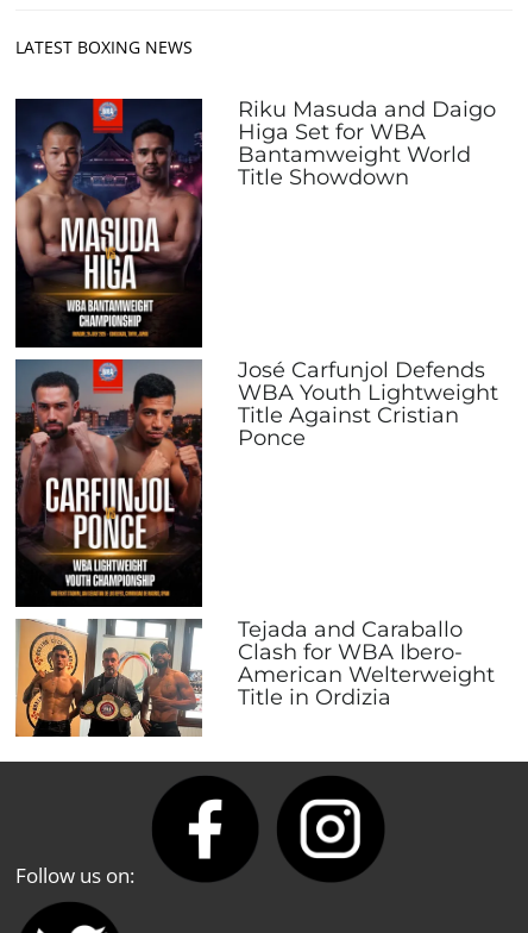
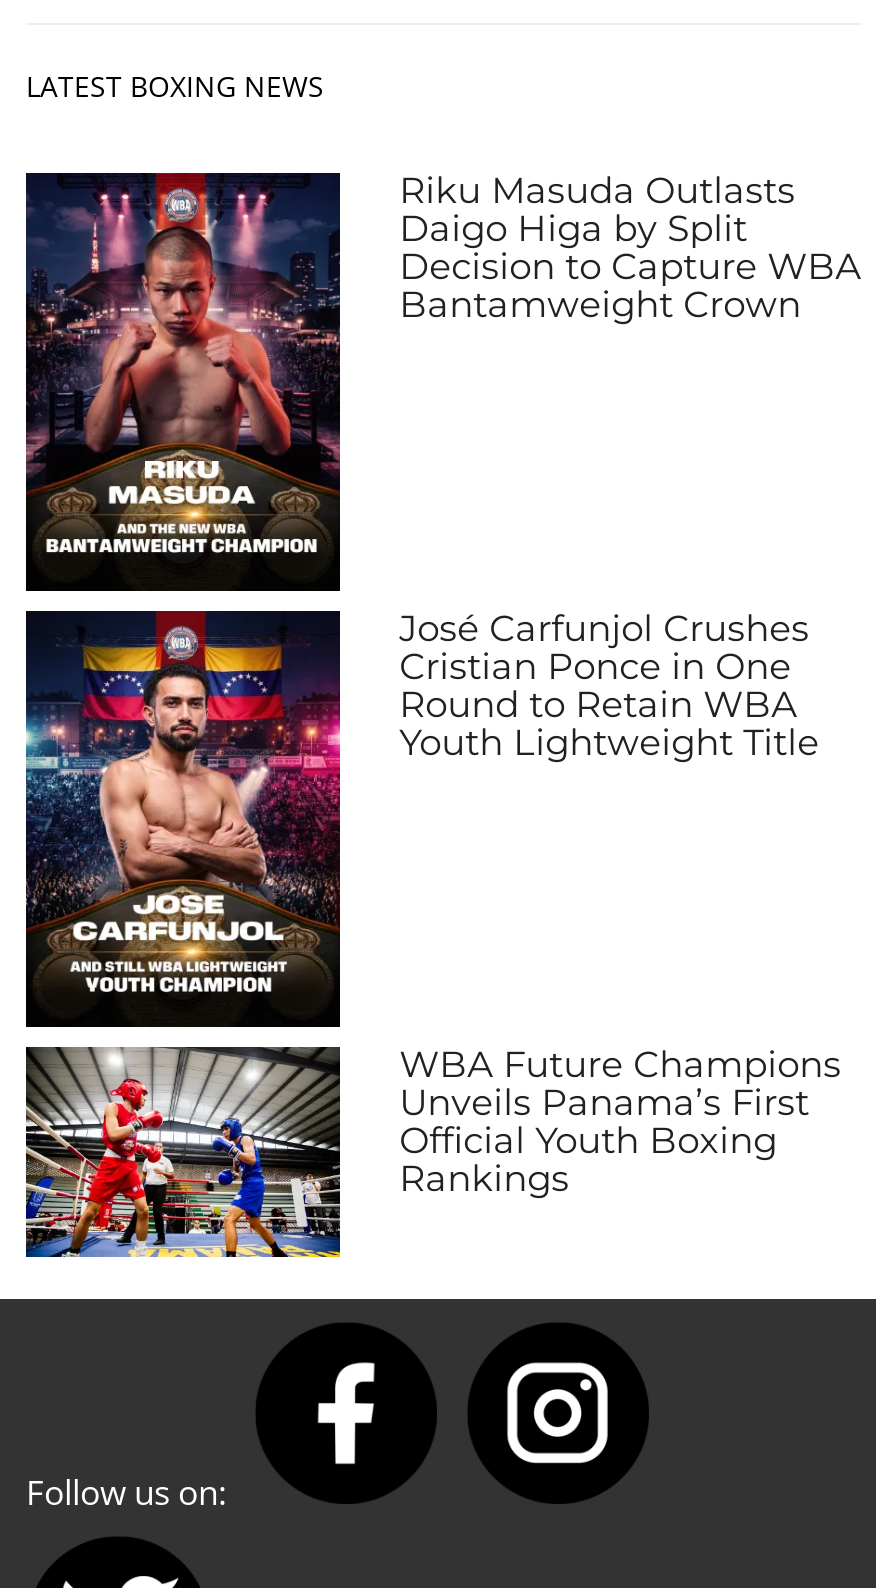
- [image]
- Riku Masuda and Daigo
- Higa Set for WBA
- Bantamweight World
- Title Showdown
+ [image]
+ Riku Masuda Outlasts
+ Daigo Higa by Split
+ Decision to Capture WBA
+ Bantamweight Crown

- [image]
- José Carfunjol Defends
- WBA Youth Lightweight
- Title Against Cristian
- Ponce
+ [image]
+ José Carfunjol Crushes
+ Cristian Ponce in One
+ Round to Retain WBA
+ Youth Lightweight Title

- [image]
- Tejada and Caraballo
- Clash for WBA Ibero-
- American Welterweight
- Title in Ordizia
+ [image]
+ WBA Future Champions
+ Unveils Panama’s First
+ Official Youth Boxing
+ Rankings
